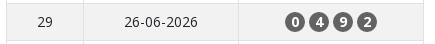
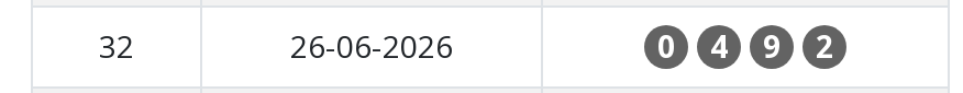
- 29
+ 32
